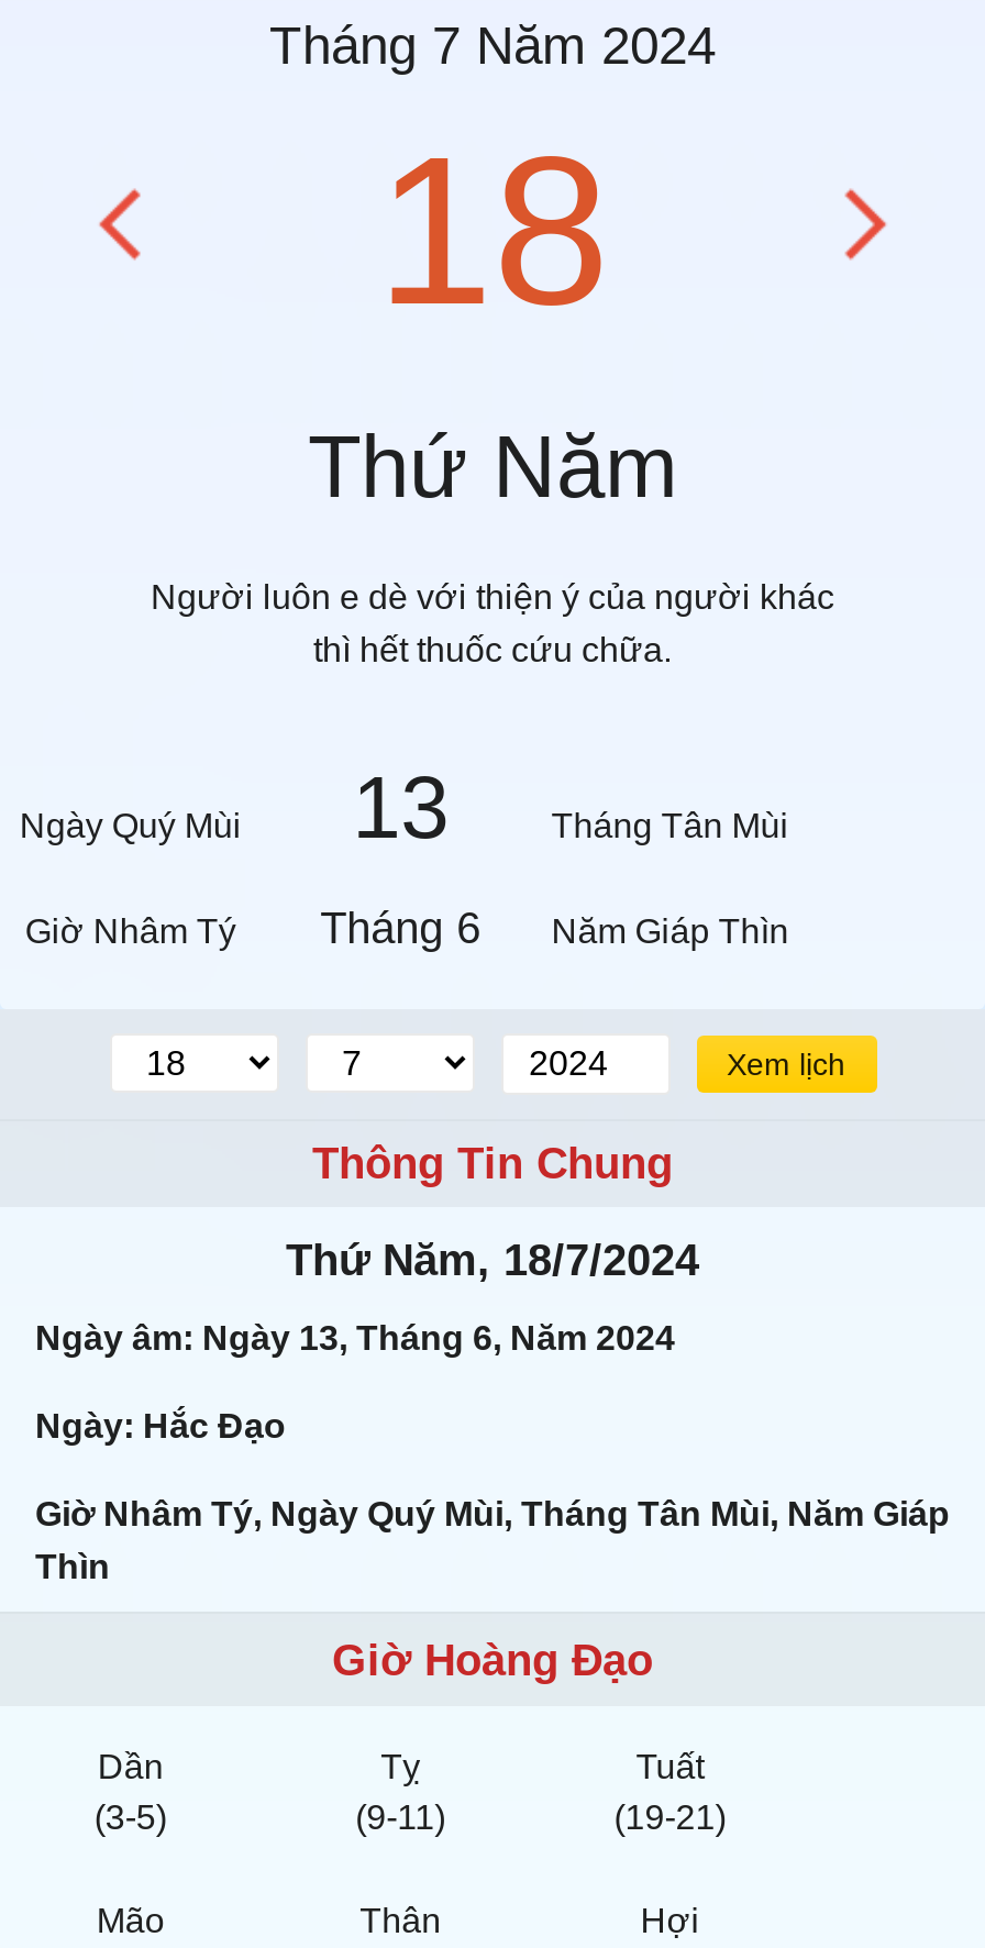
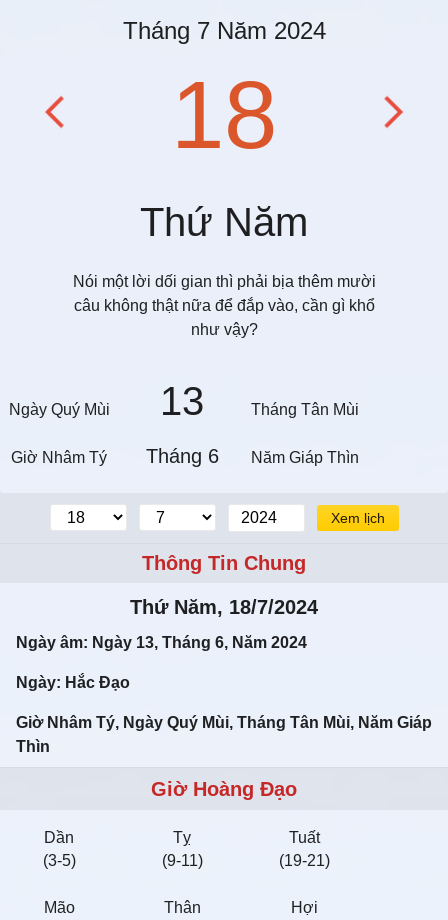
- Người luôn e dè với thiện ý của người khác
- thì hết thuốc cứu chữa.
+ Nói một lời dối gian thì phải bịa thêm mười
+ câu không thật nữa để đắp vào, cần gì khổ
+ như vậy?
